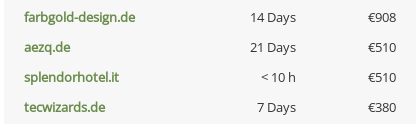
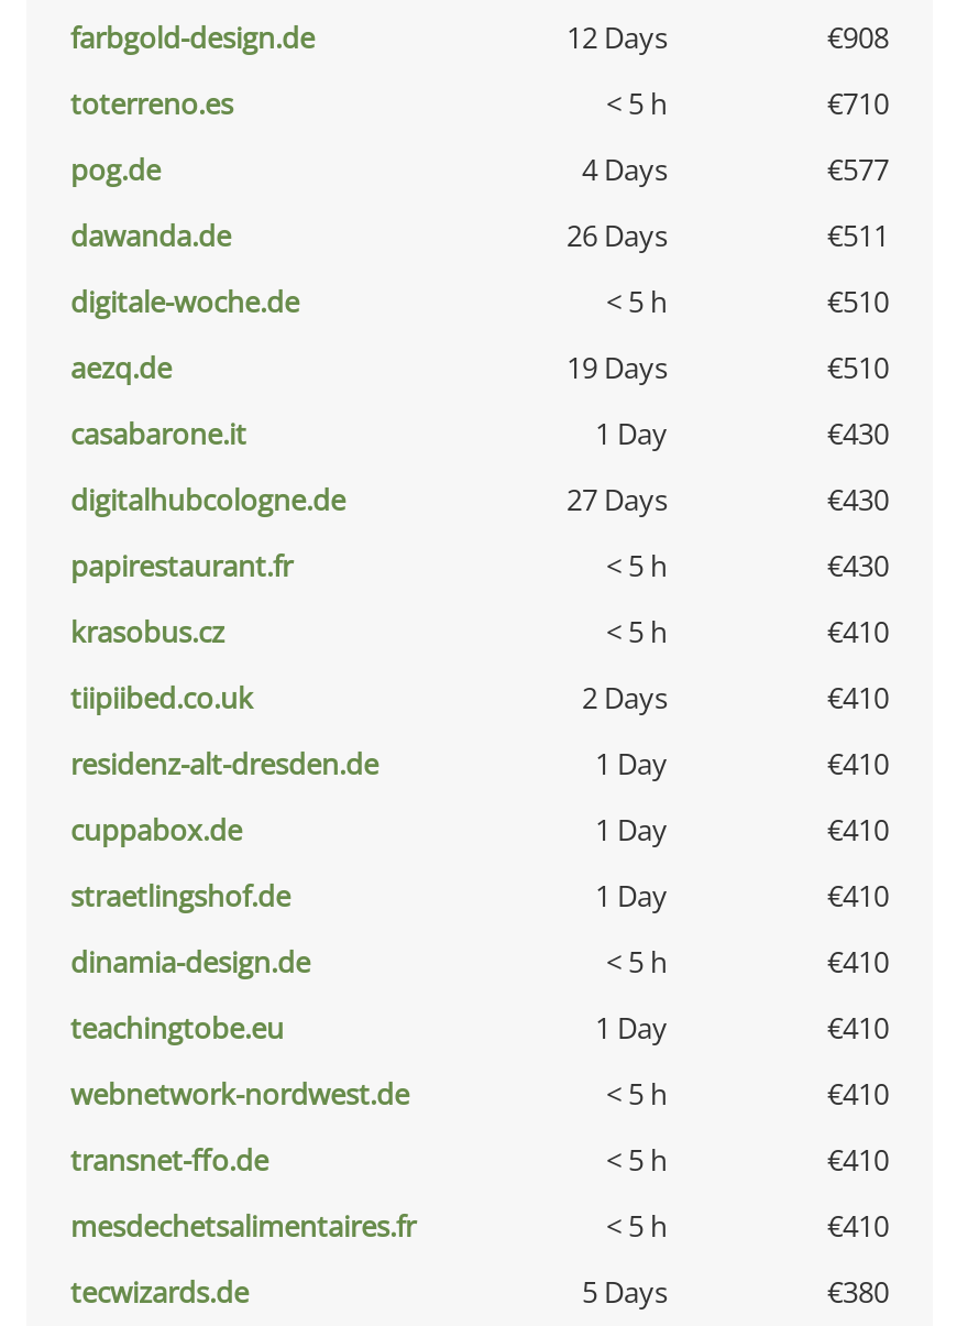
- 14 Days
+ 12 Days

+ toterreno.es
+ < 5 h
+ €710
+ pog.de
+ 4 Days
+ €577
+ dawanda.de
+ 26 Days
+ €511
+ digitale-woche.de
+ < 5 h
+ €510

- 21 Days
+ 19 Days

- splendorhotel.it
- < 10 h
- €510
+ casabarone.it
+ 1 Day
+ €430
+ digitalhubcologne.de
+ 27 Days
+ €430
+ papirestaurant.fr
+ < 5 h
+ €430
+ krasobus.cz
+ < 5 h
+ €410
+ tiipiibed.co.uk
+ 2 Days
+ €410
+ residenz-alt-dresden.de
+ 1 Day
+ €410
+ cuppabox.de
+ 1 Day
+ €410
+ straetlingshof.de
+ 1 Day
+ €410
+ dinamia-design.de
+ < 5 h
+ €410
+ teachingtobe.eu
+ 1 Day
+ €410
+ webnetwork-nordwest.de
+ < 5 h
+ €410
+ transnet-ffo.de
+ < 5 h
+ €410
+ mesdechetsalimentaires.fr
+ < 5 h
+ €410

- 7 Days
+ 5 Days
